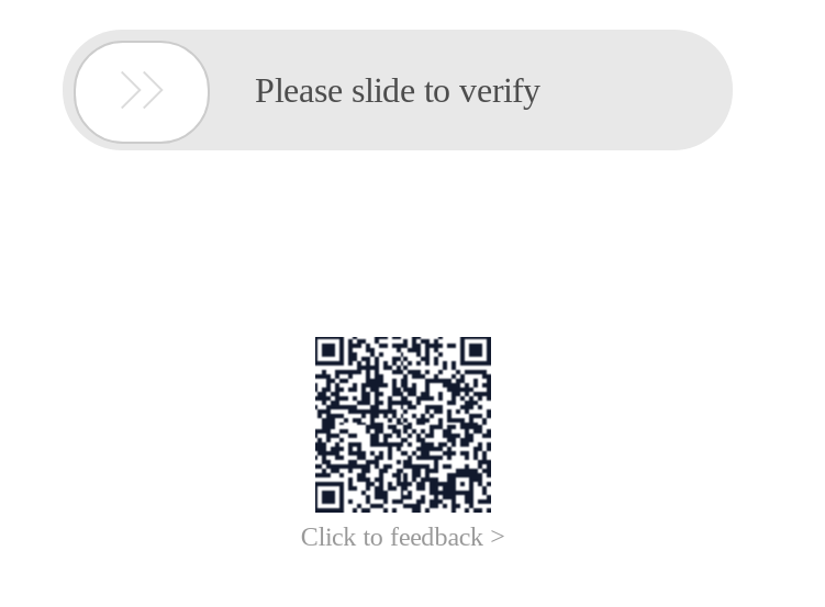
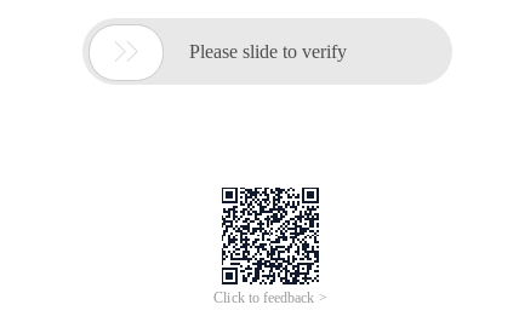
- [image]
+ [image]
